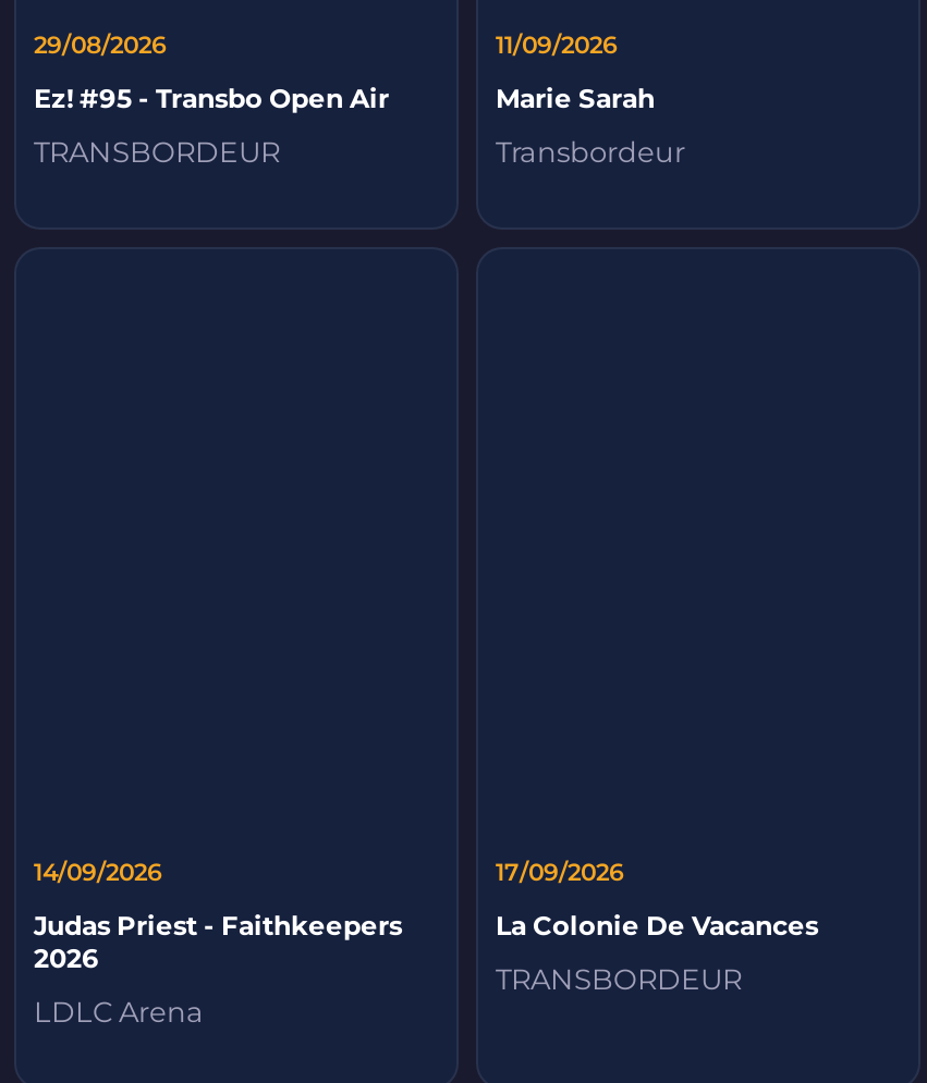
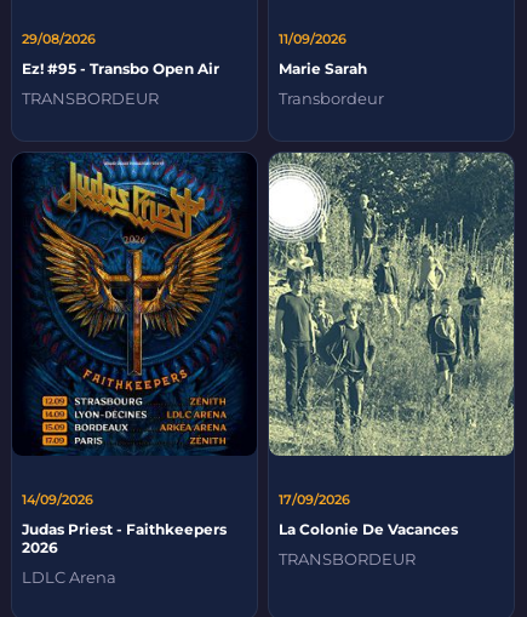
+ [image]

+ [image]
